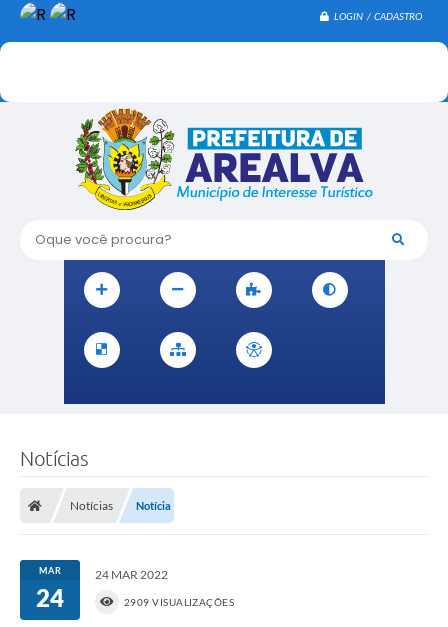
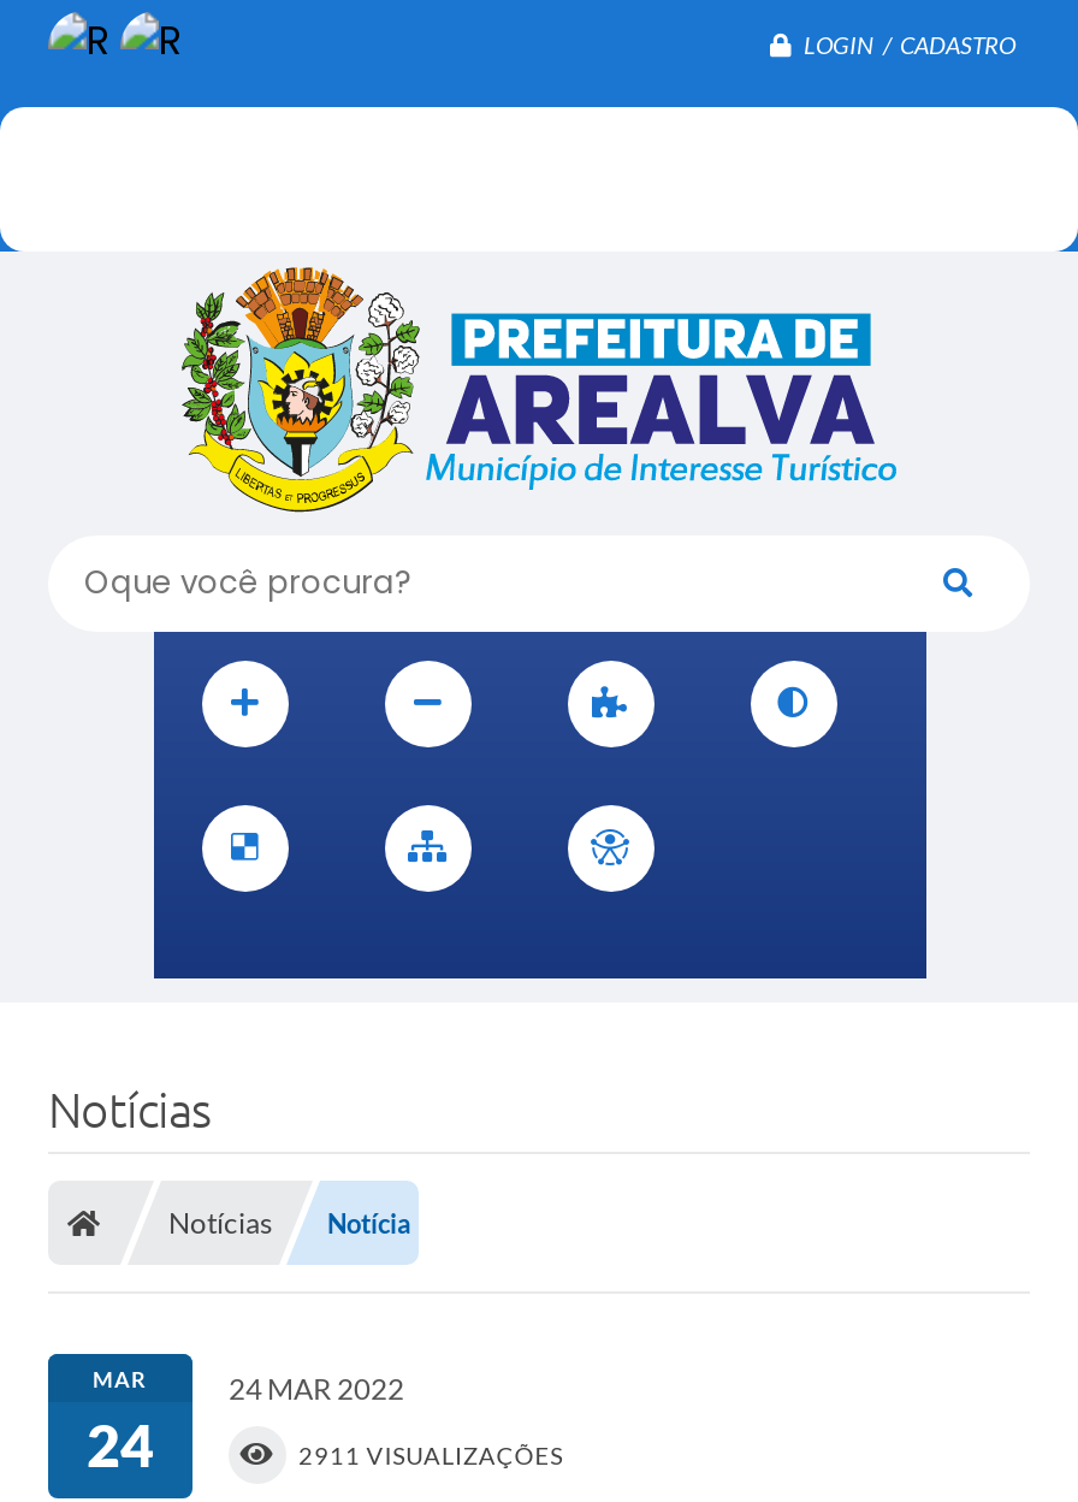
- 2909 VISUALIZAÇÕES
+ 2911 VISUALIZAÇÕES
